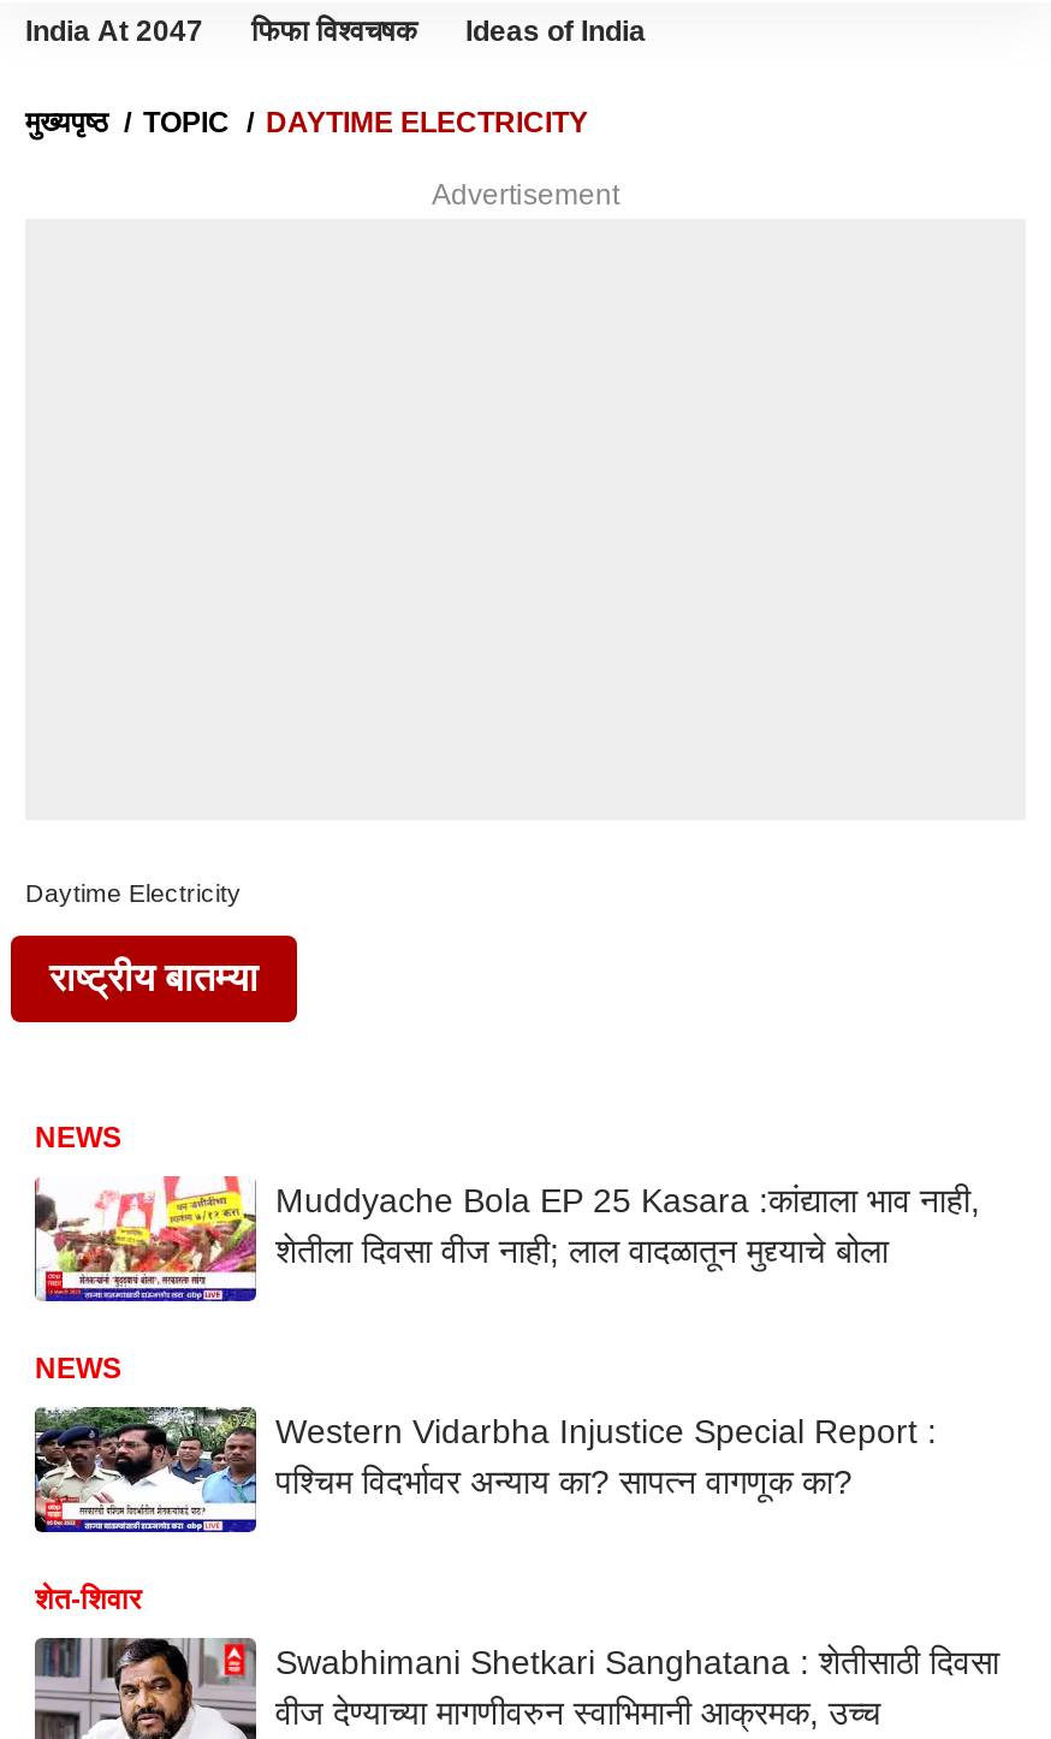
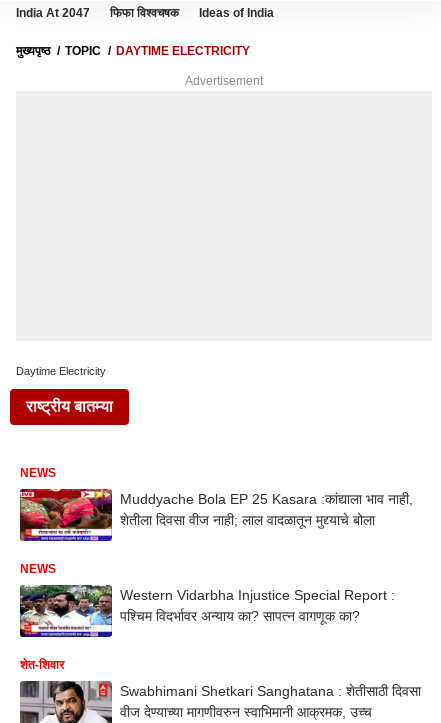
- [image]
+ [image]
